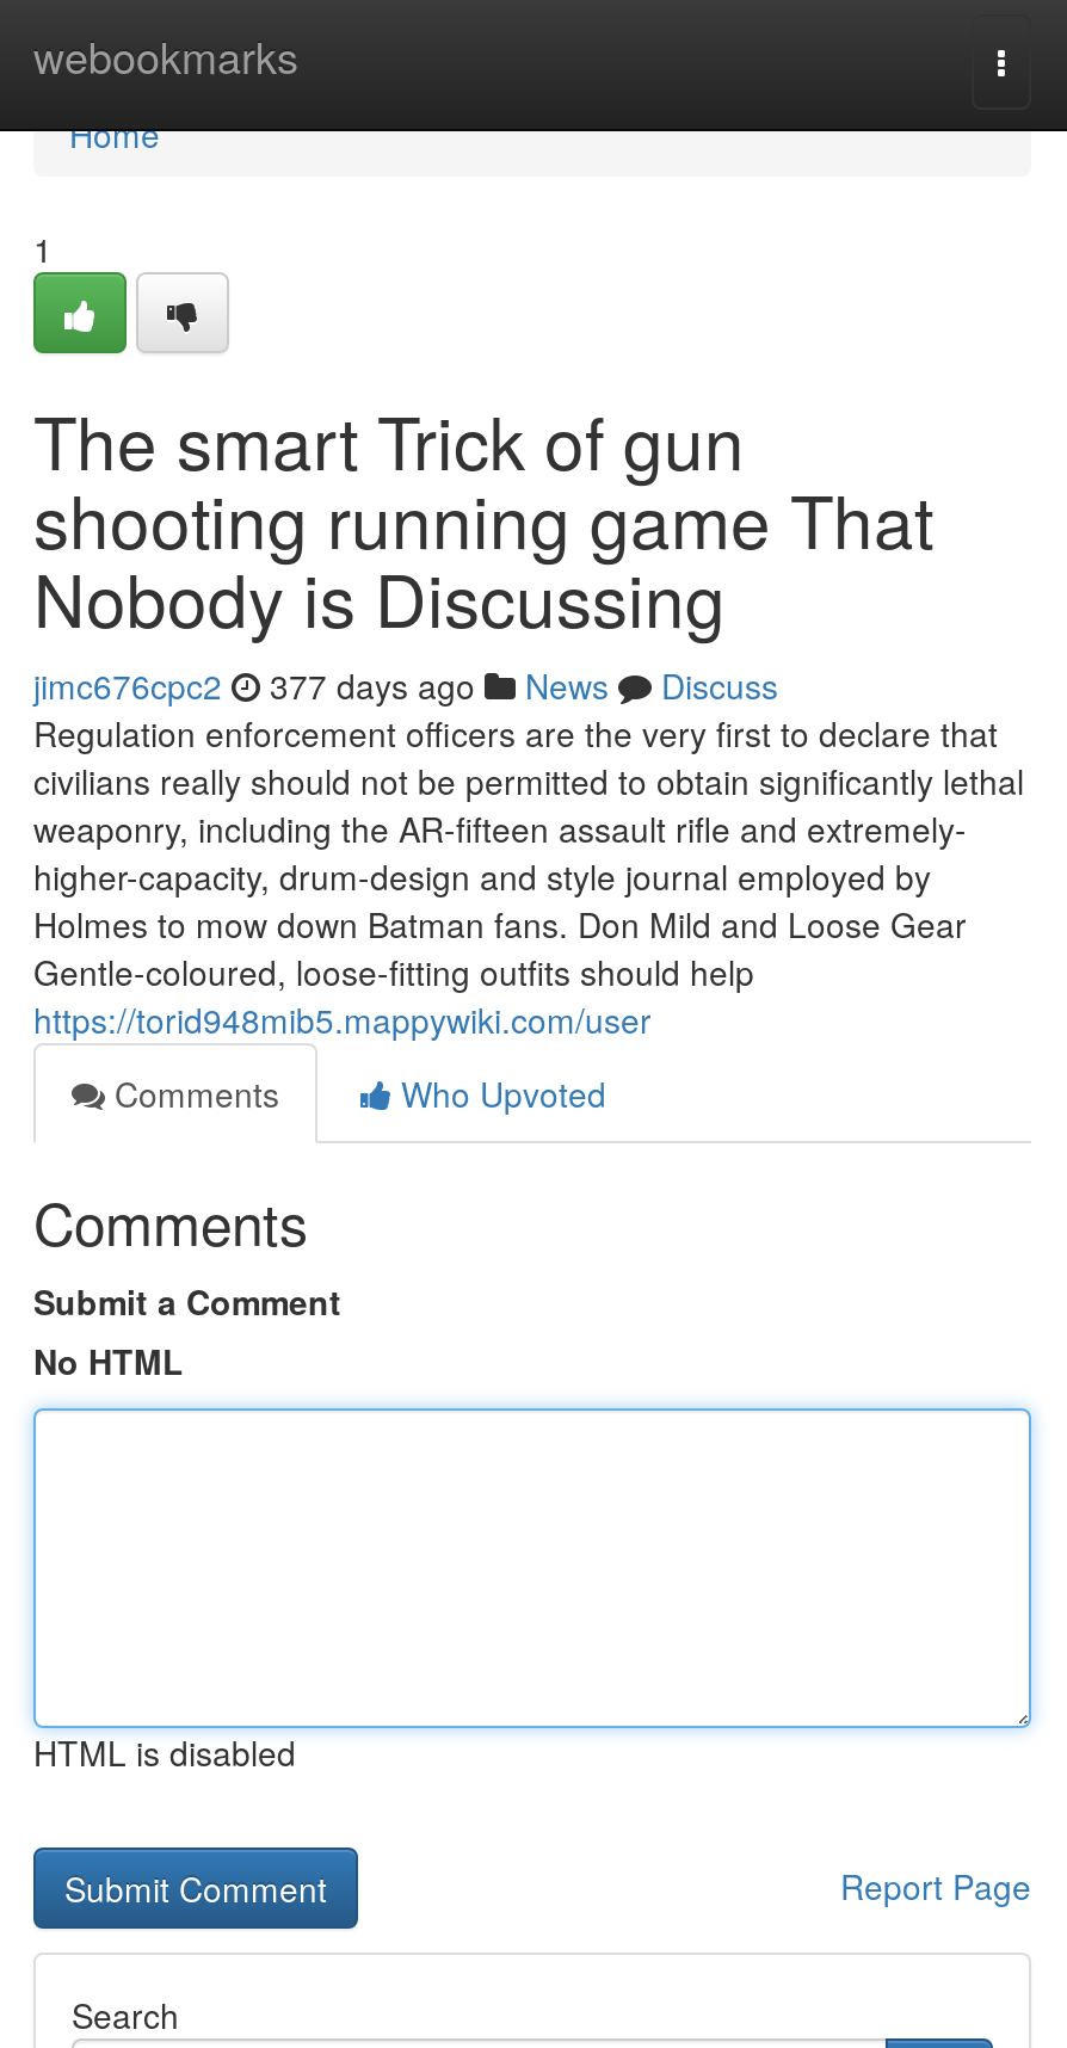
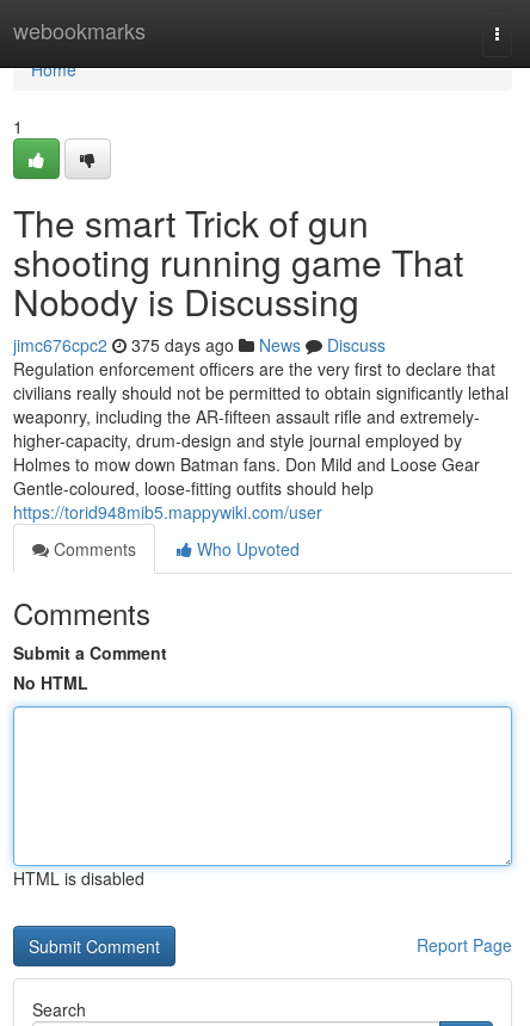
- jimc676cpc2 377 days ago News Discuss
+ jimc676cpc2 375 days ago News Discuss
